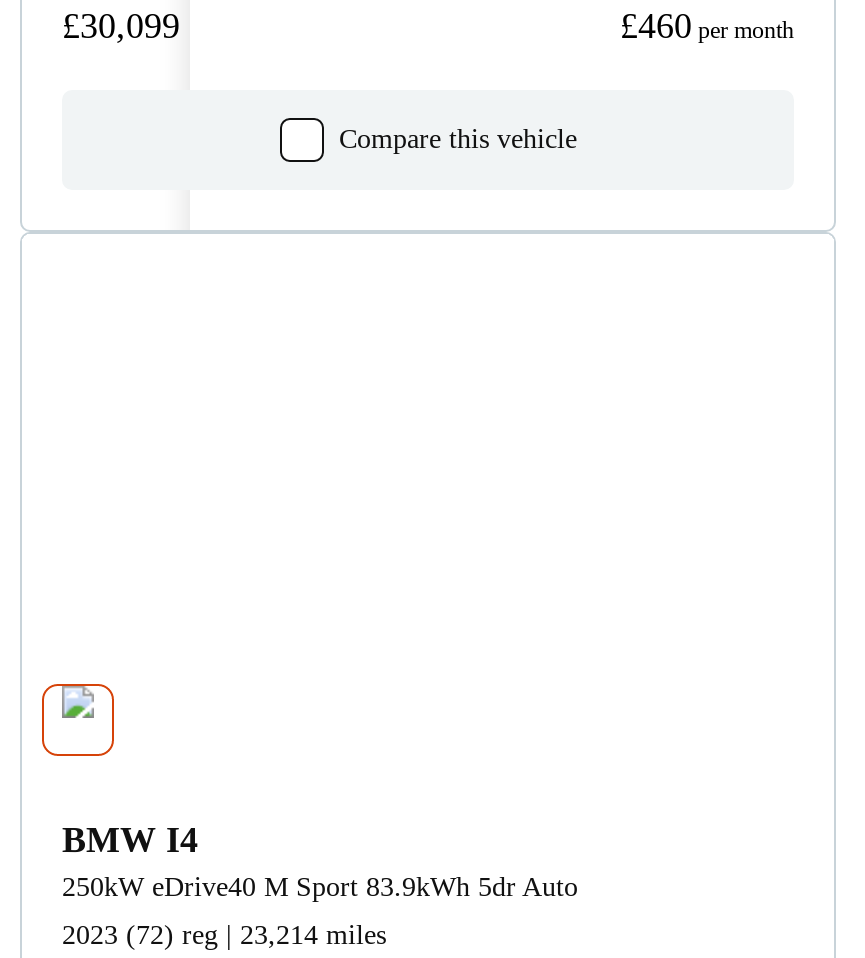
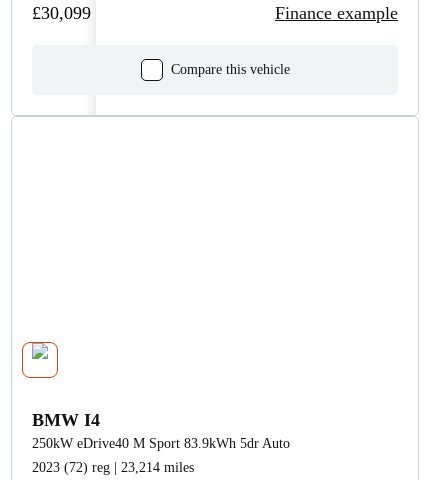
- £460 per month
+ Finance example
